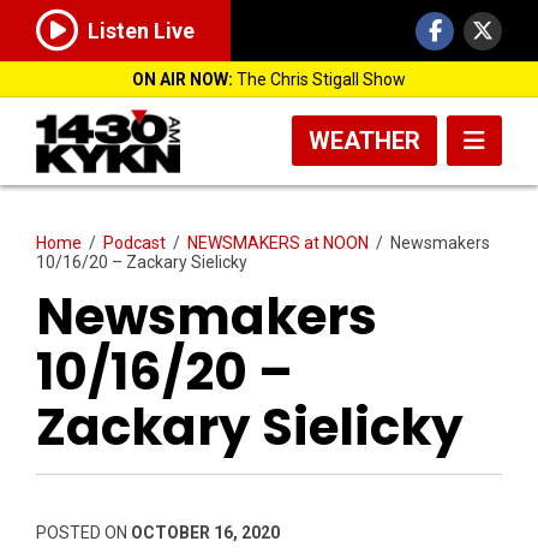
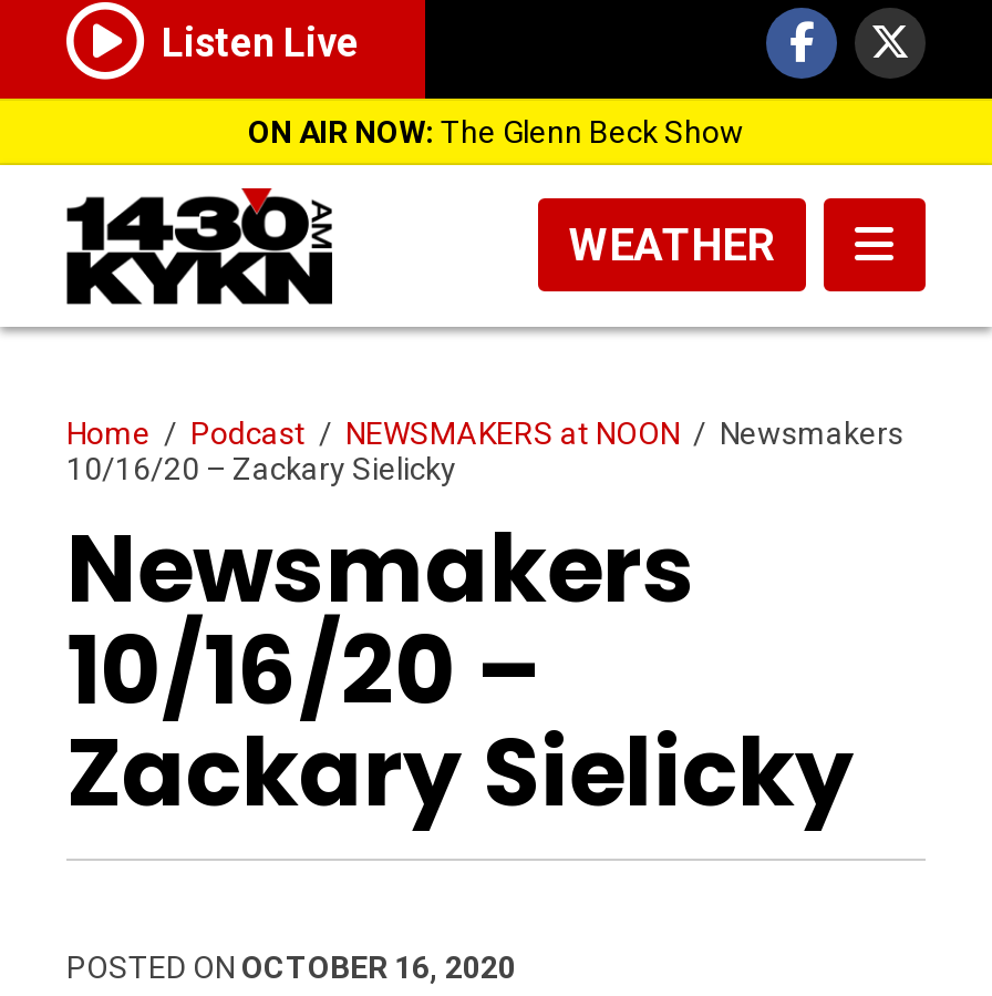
- ON AIR NOW: The Chris Stigall Show
+ ON AIR NOW: The Glenn Beck Show
